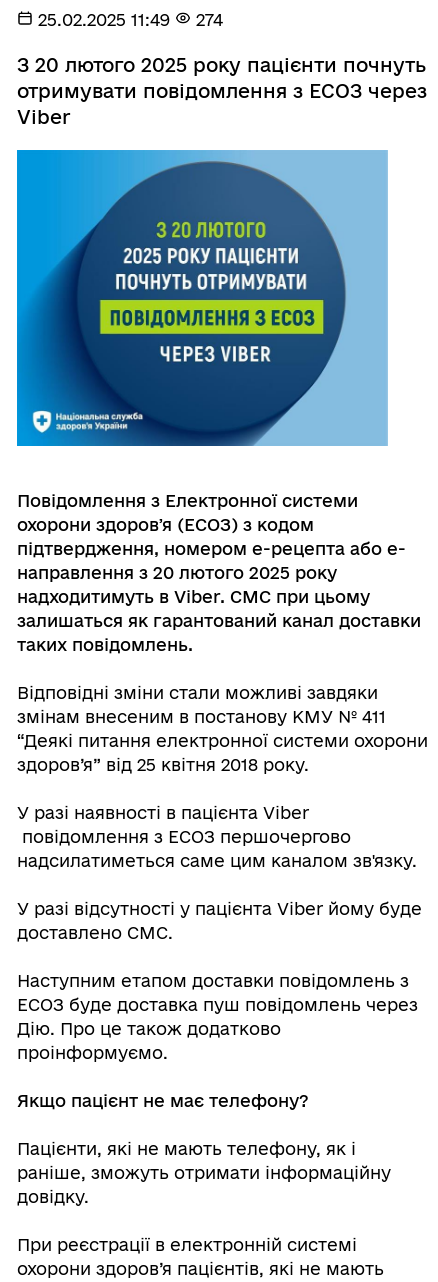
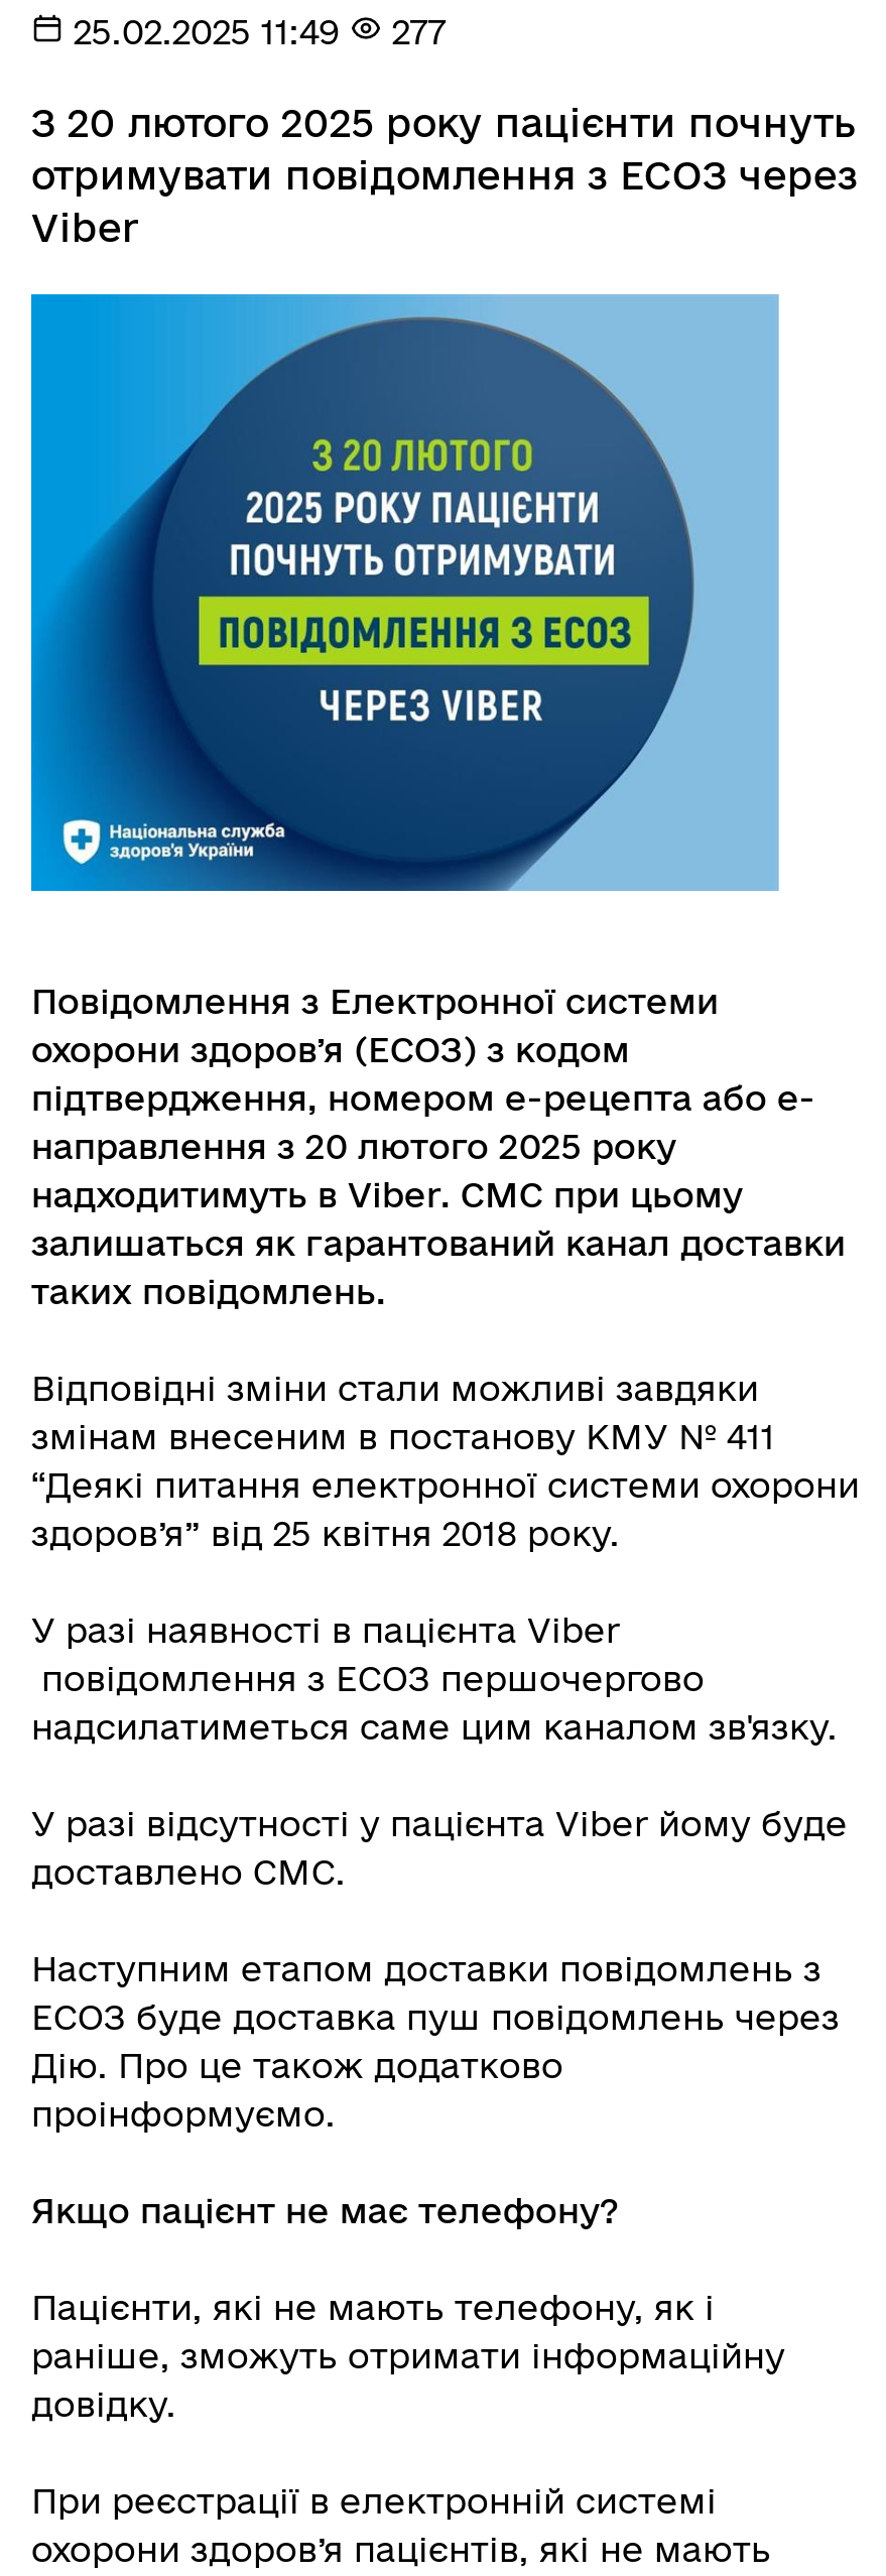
- 25.02.2025 11:49 274
+ 25.02.2025 11:49 277
